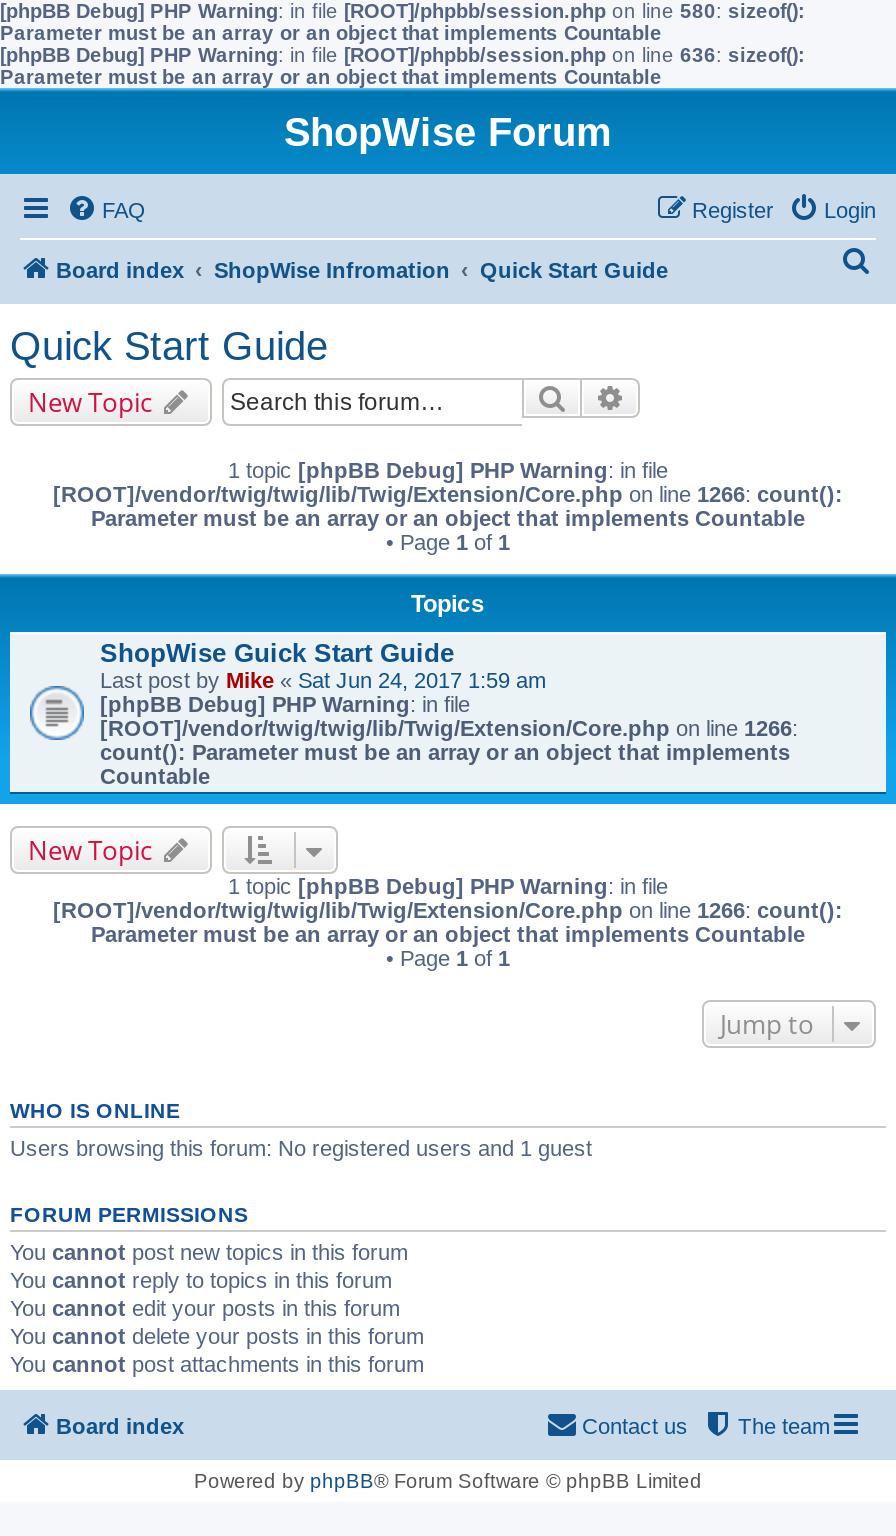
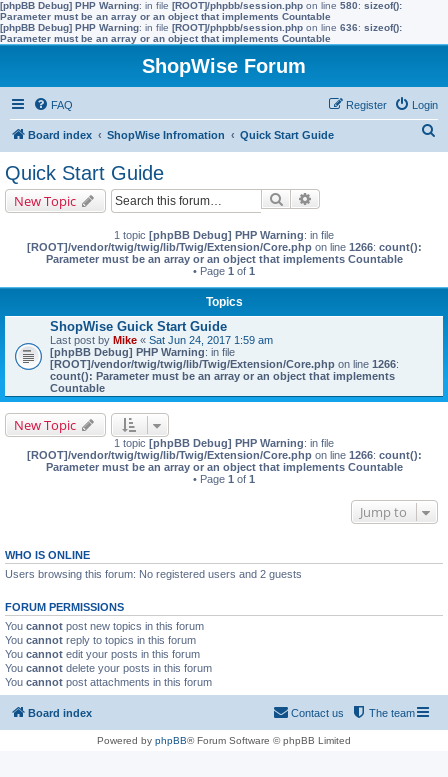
- Users browsing this forum: No registered users and 1 guest
+ Users browsing this forum: No registered users and 2 guests
